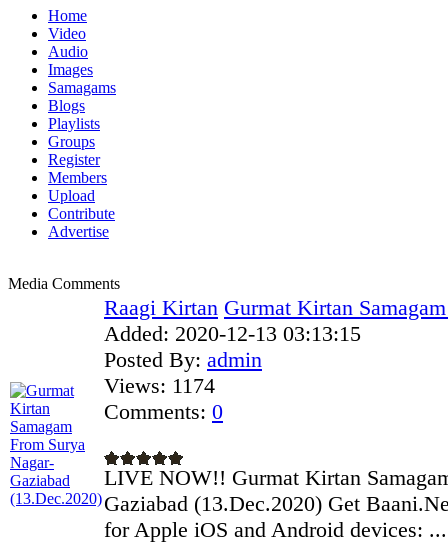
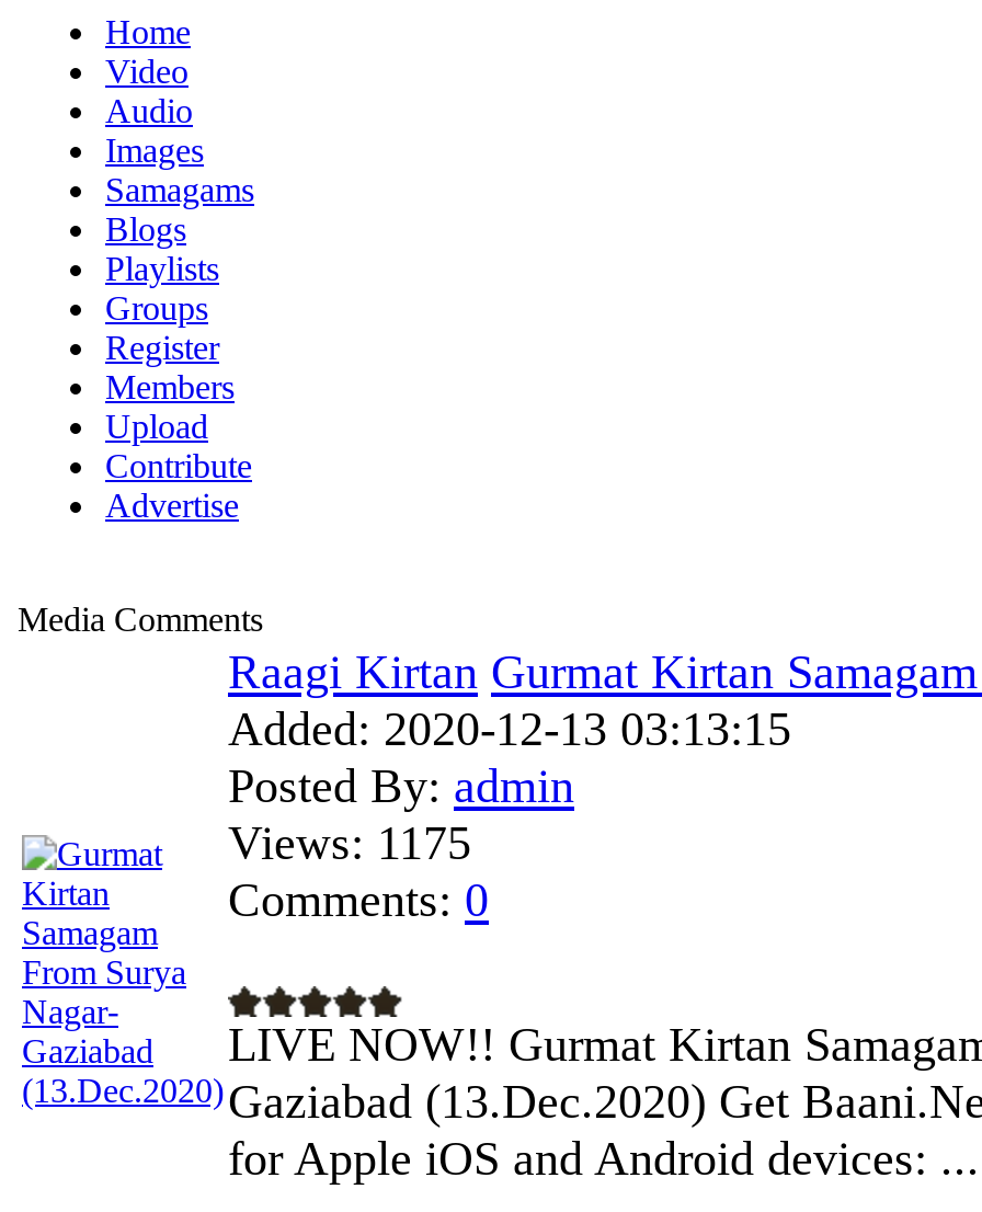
- Views: 1174
+ Views: 1175
